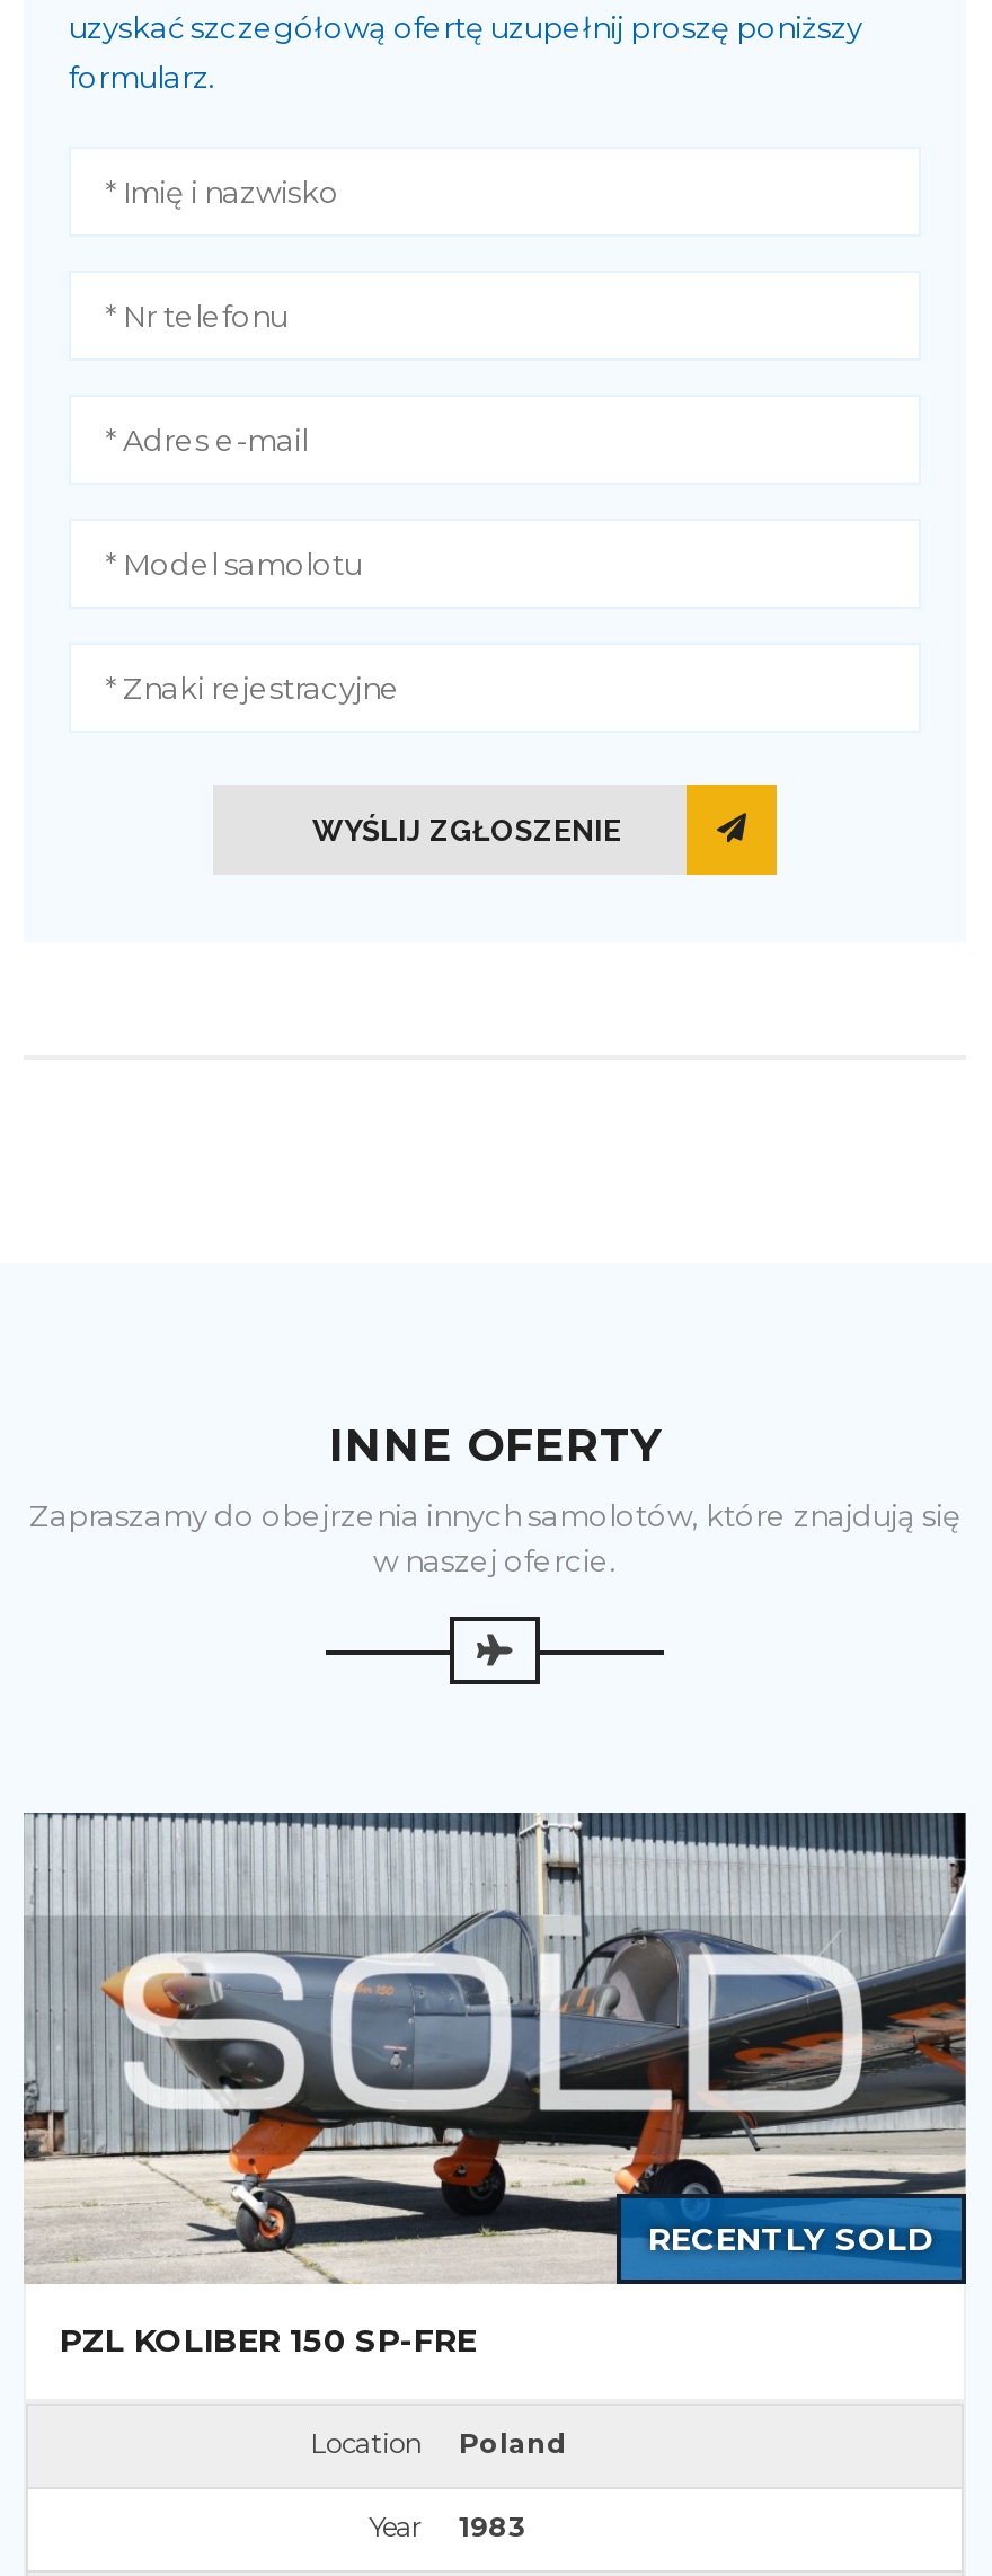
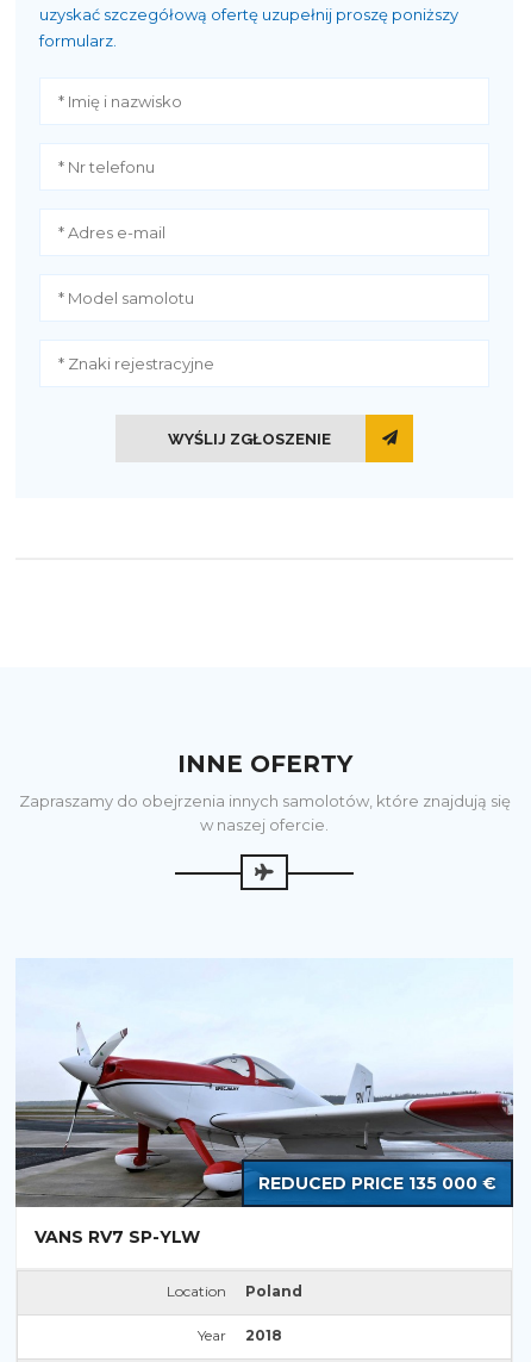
- [image]
- RECENTLY SOLD
+ [image]
+ REDUCED PRICE 135 000 €

- PZL KOLIBER 150 SP-FRE
+ VANS RV7 SP-YLW

- Year 1983
+ Year 2018
